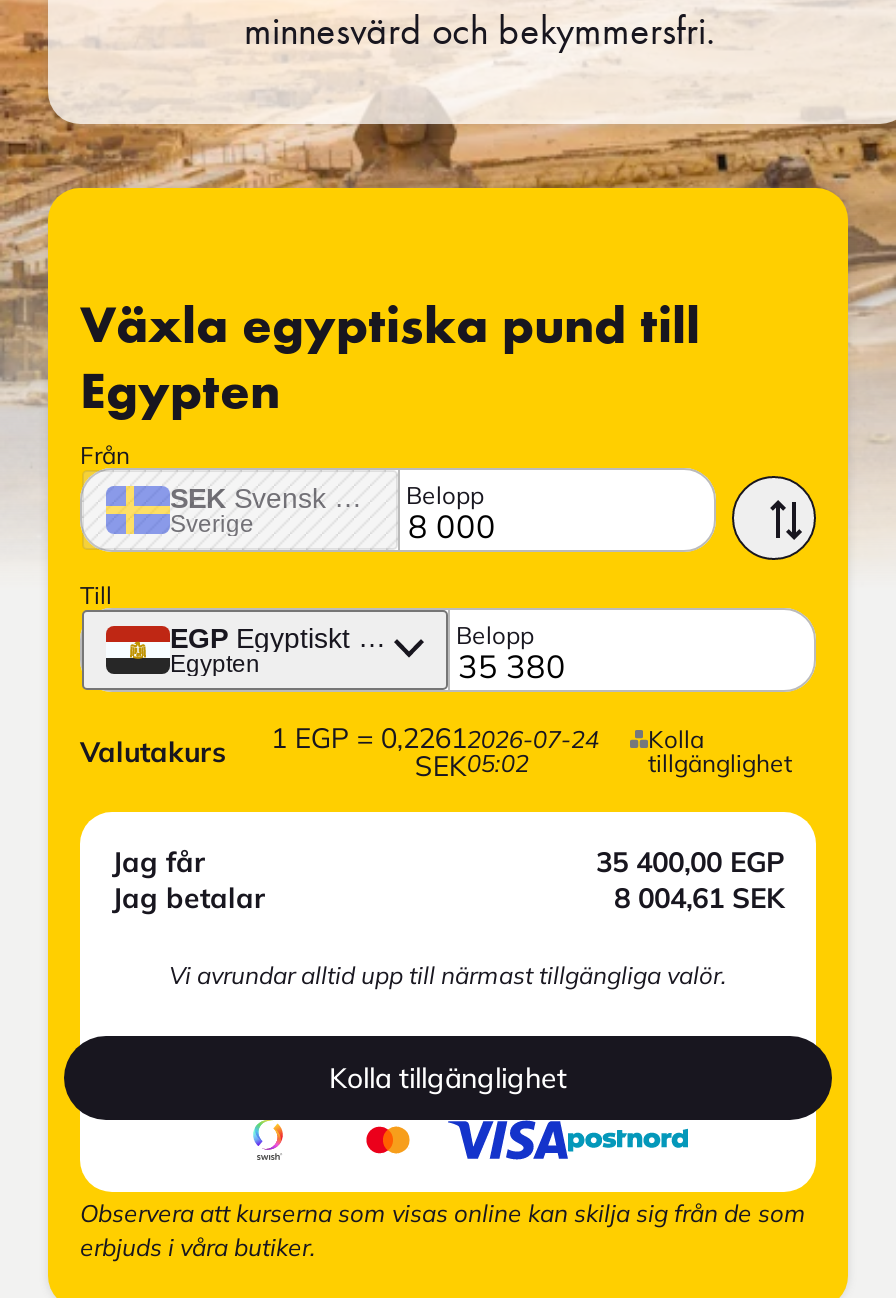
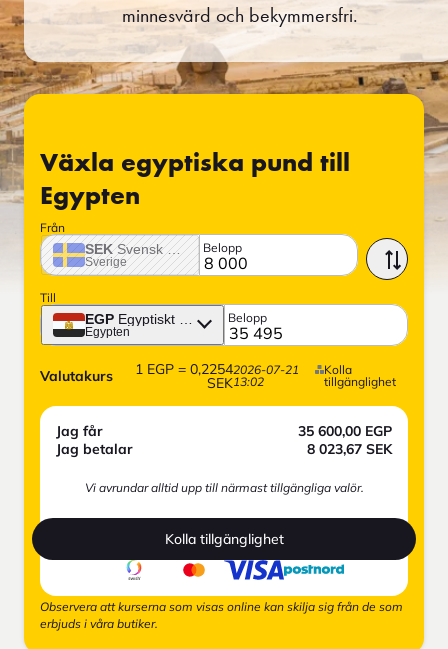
- 1 EGP = 0,2261
+ 1 EGP = 0,2254

- 2026-07-24
+ 2026-07-21

- SEK 05:02
+ SEK 13:02

- 35 400,00 EGP
+ 35 600,00 EGP

- 8 004,61 SEK
+ 8 023,67 SEK
